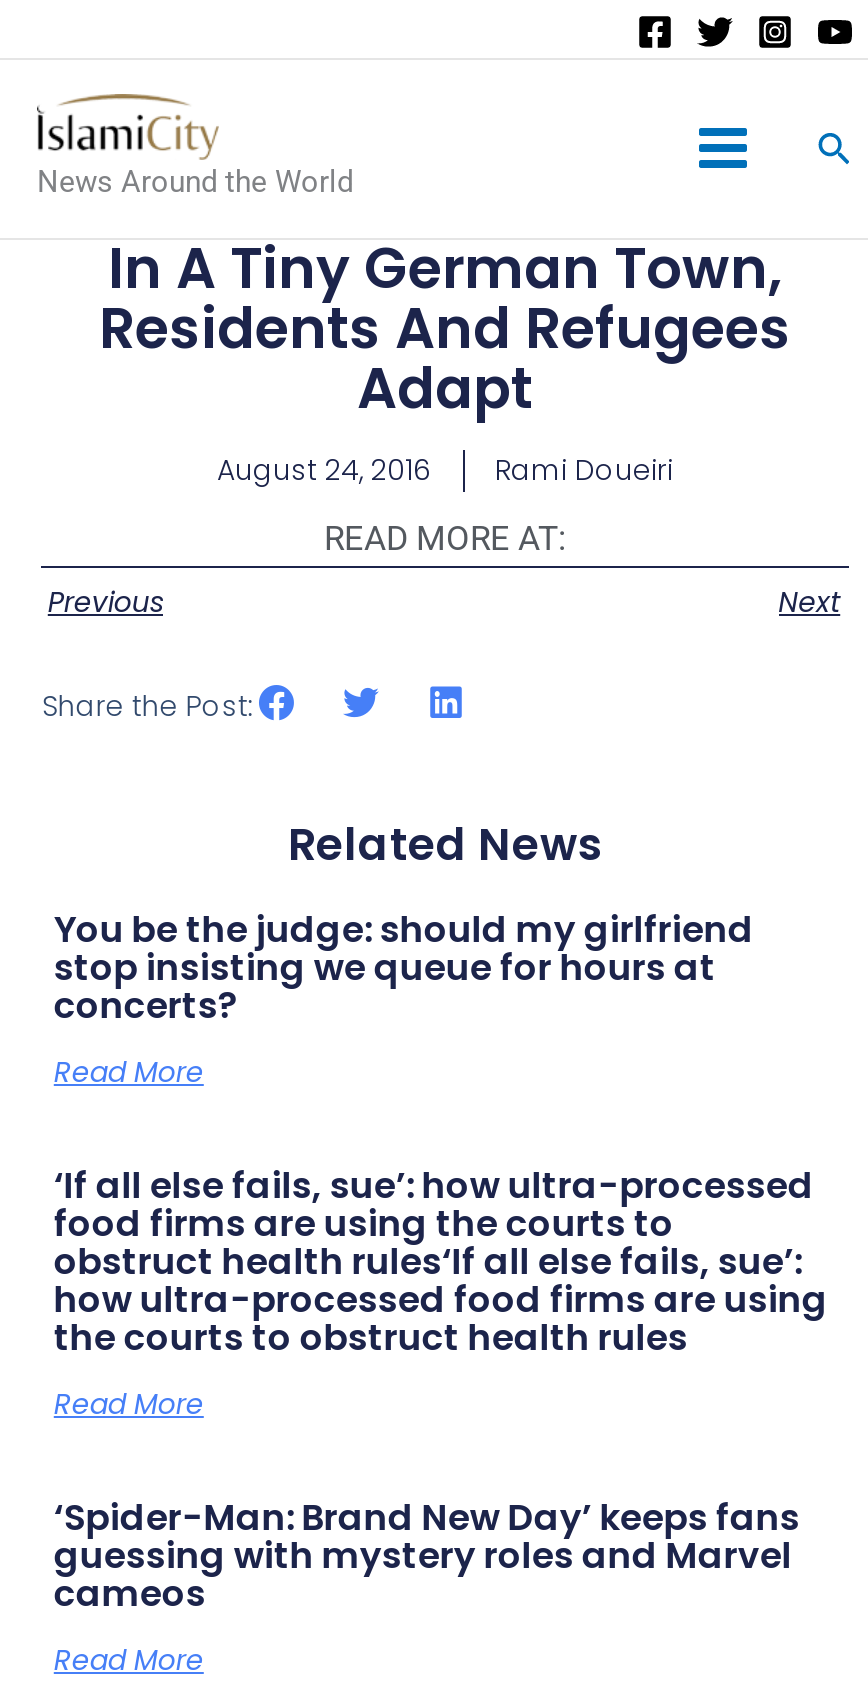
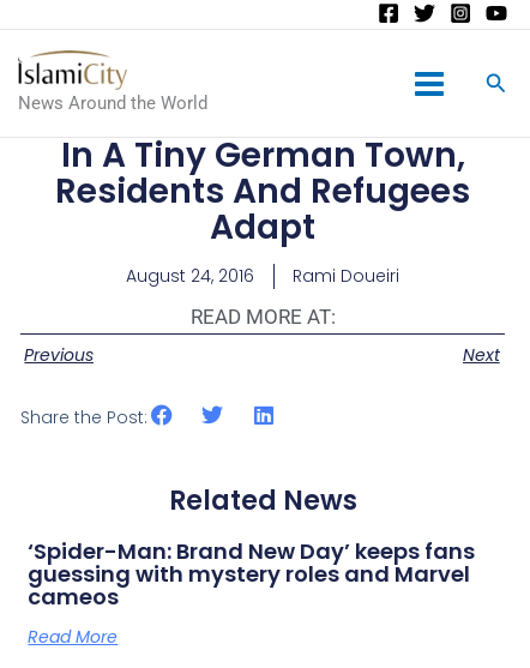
- You be the judge: should my girlfriend
- stop insisting we queue for hours at
- concerts?
- Read More
- ‘If all else fails, sue’: how ultra-processed
- food firms are using the courts to
- obstruct health rules‘If all else fails, sue’:
- how ultra-processed food firms are using
- the courts to obstruct health rules
- Read More
